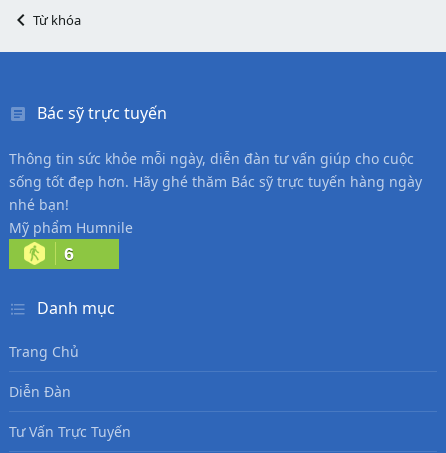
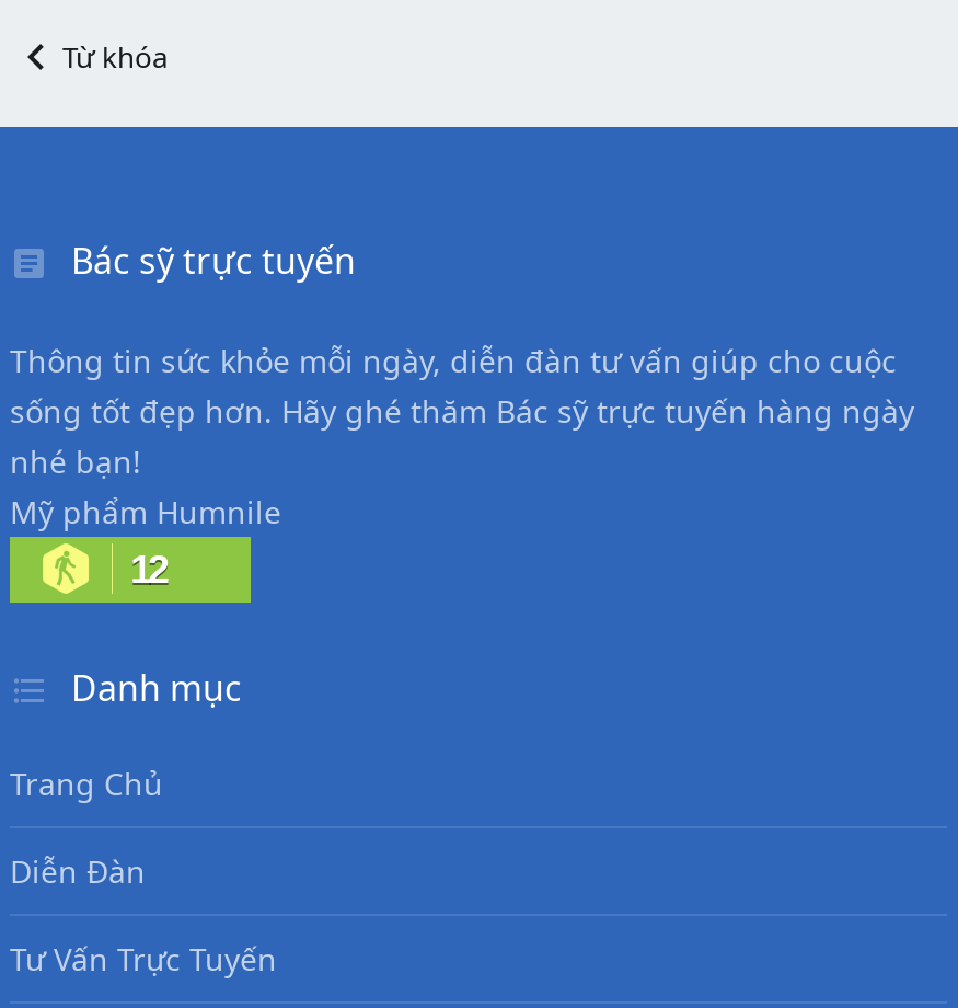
- 6
+ 12
